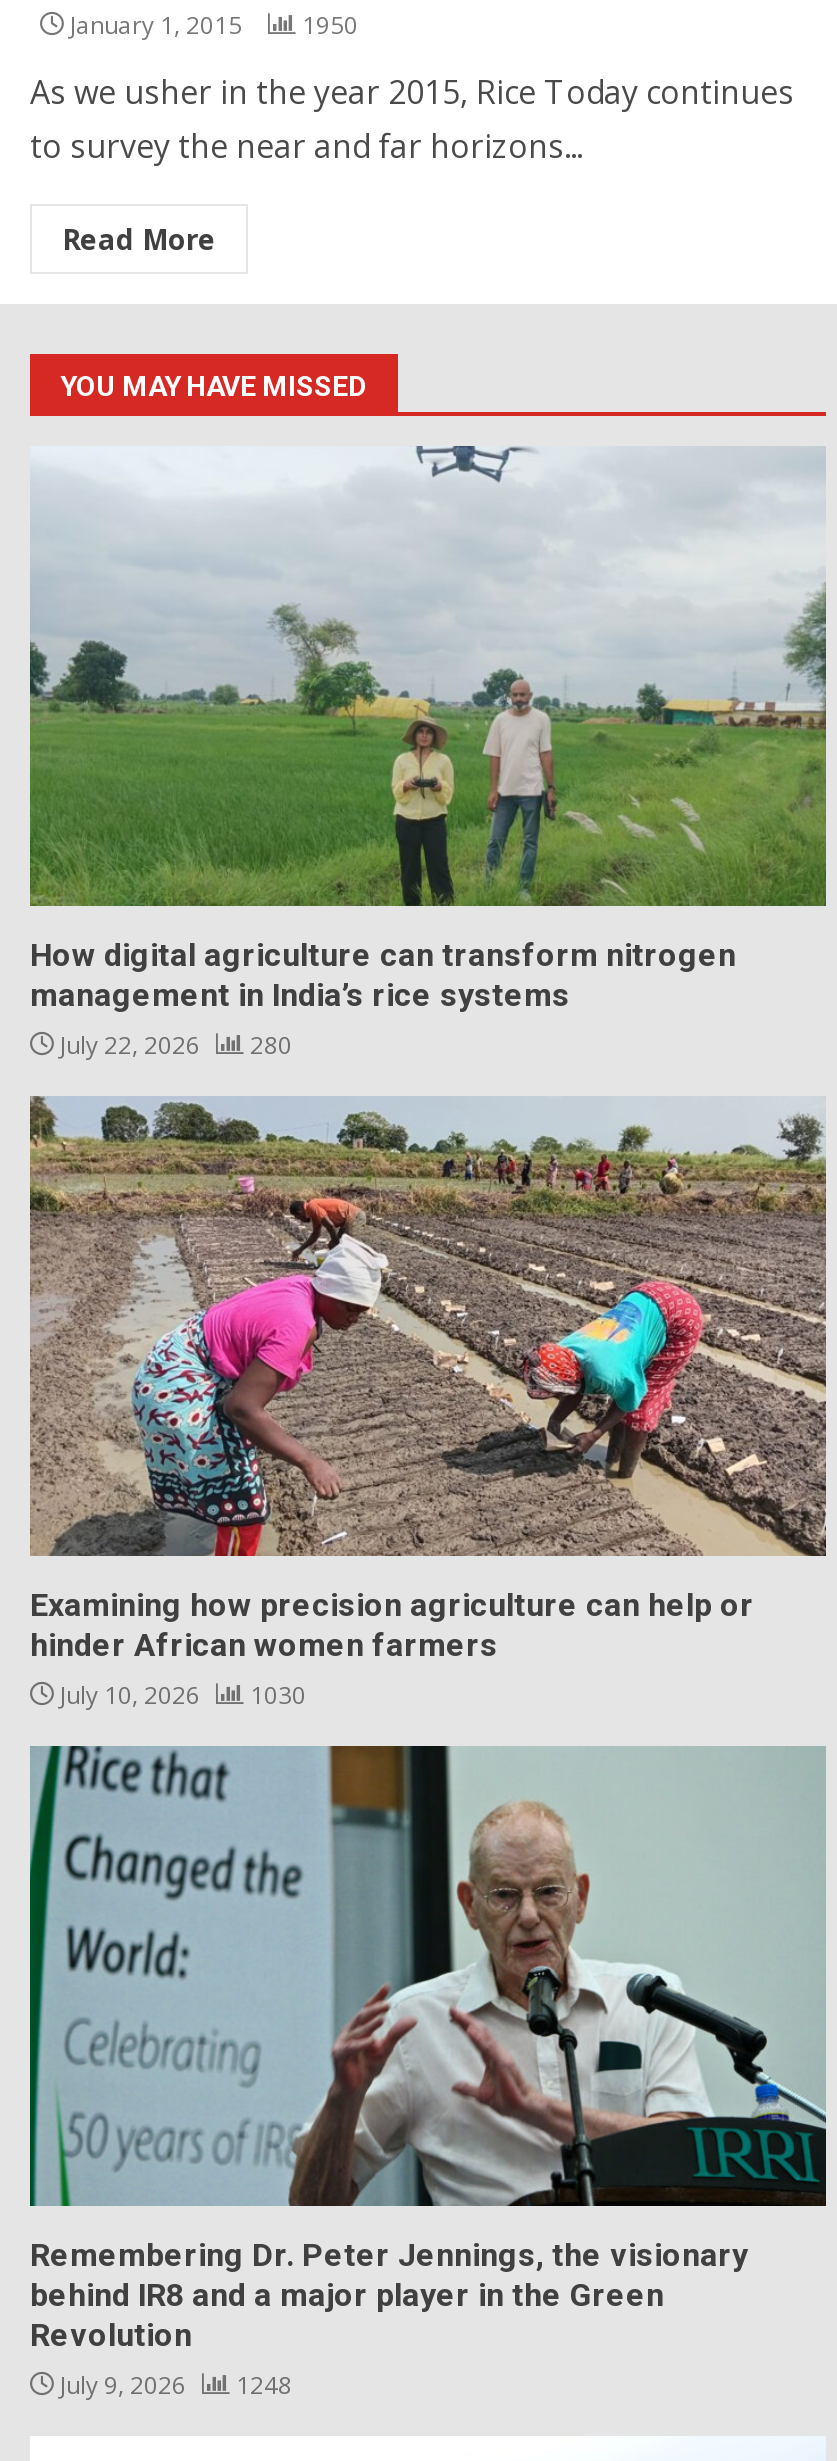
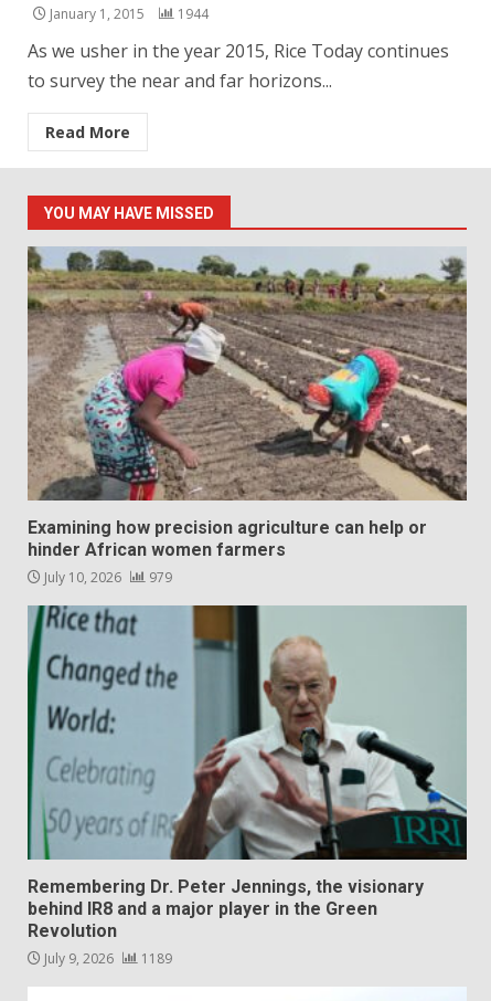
- January 1, 2015 1950
+ January 1, 2015 1944

- [image]
- How digital agriculture can transform nitrogen
- management in India’s rice systems
- July 22, 2026
- 280

- July 10, 2026 1030
+ July 10, 2026 979

- July 9, 2026 1248
+ July 9, 2026 1189
